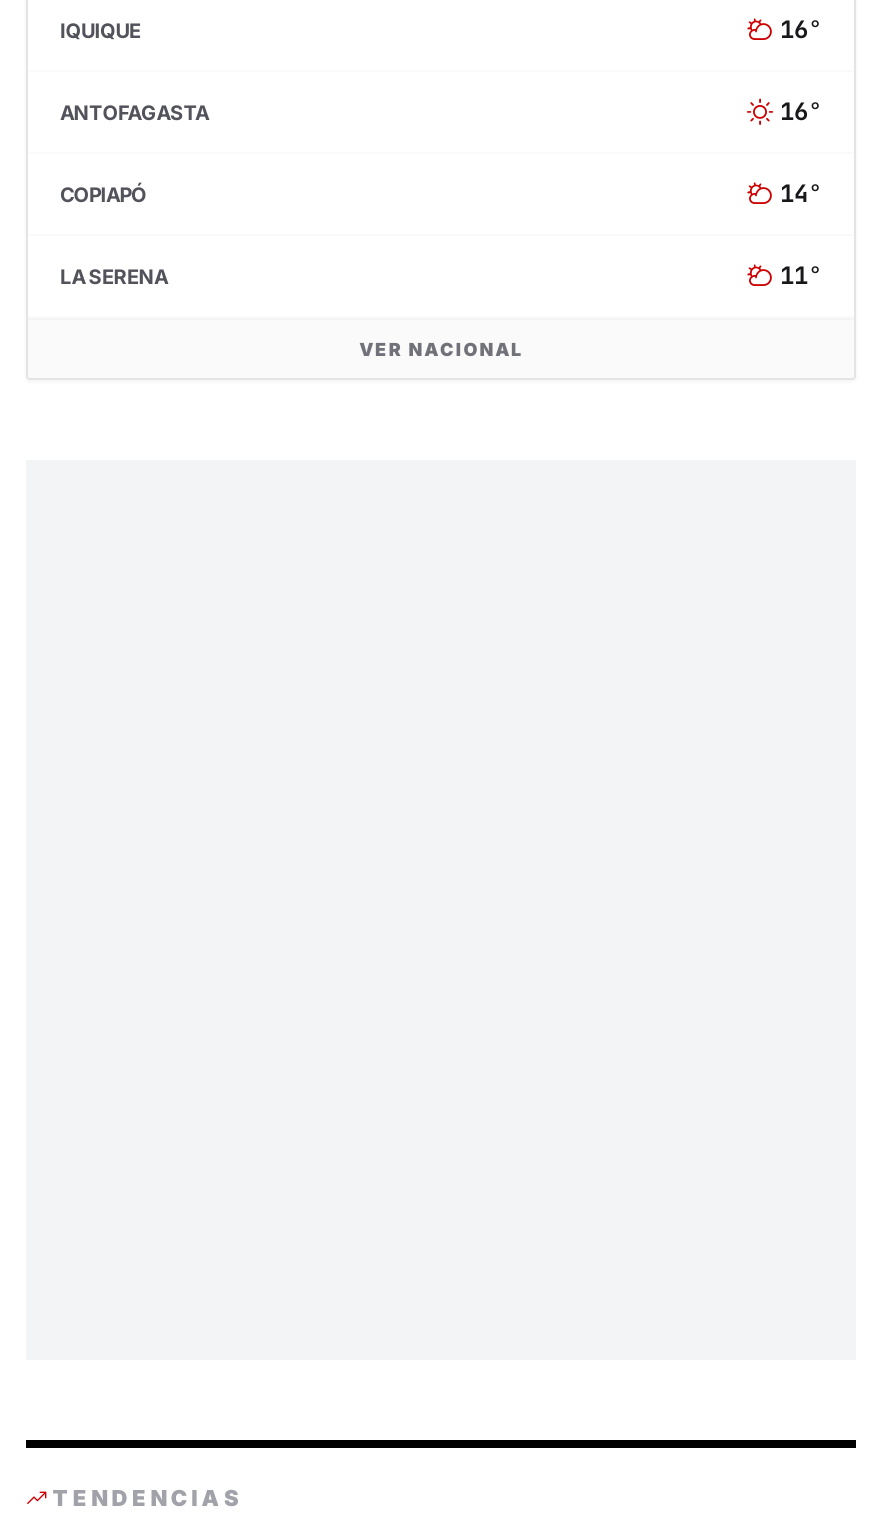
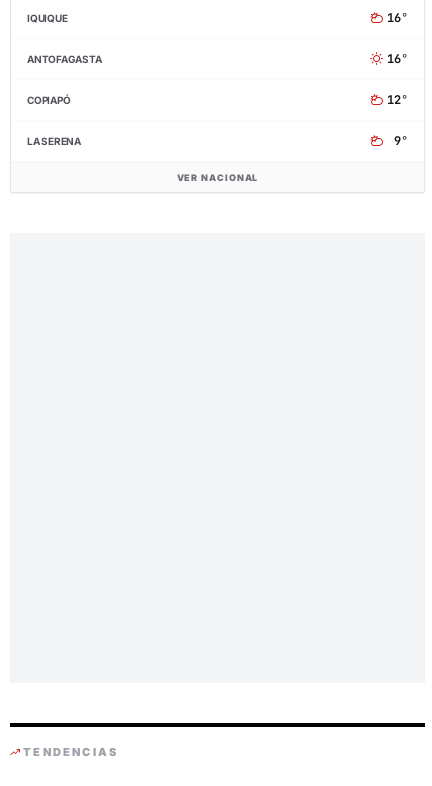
- 14°
+ 12°

- 11°
+ 9°
